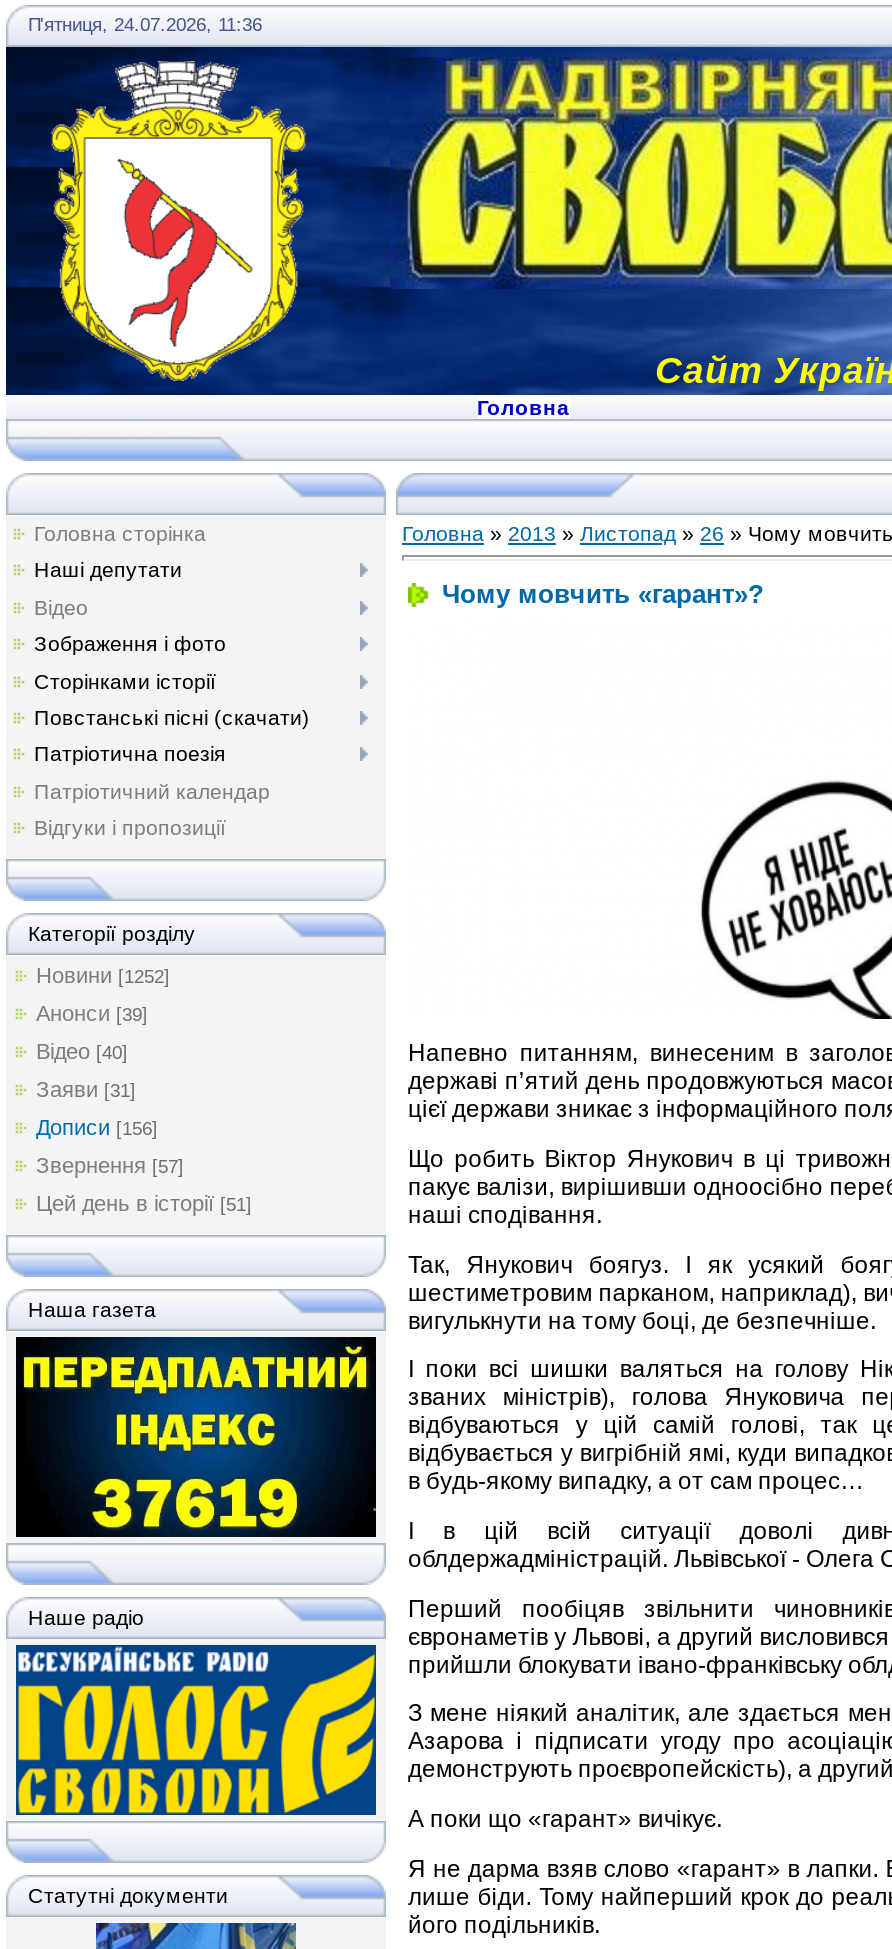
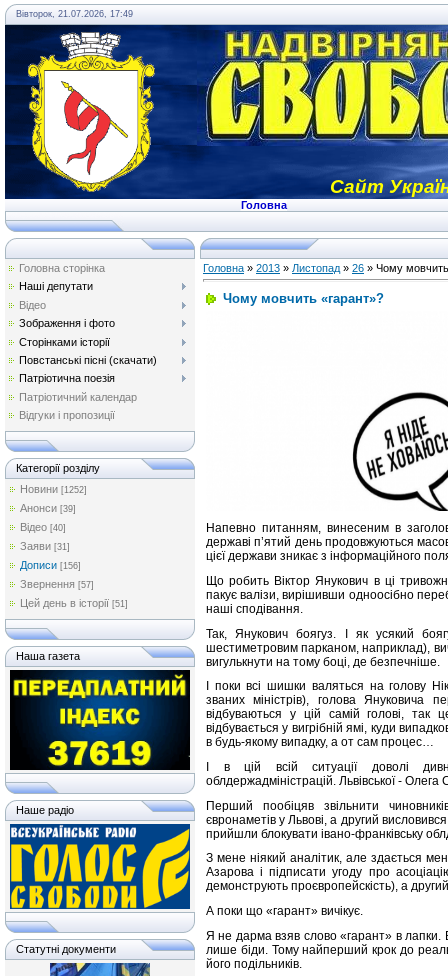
- П'ятниця, 24.07.2026, 11:36
+ Вівторок, 21.07.2026, 17:49
